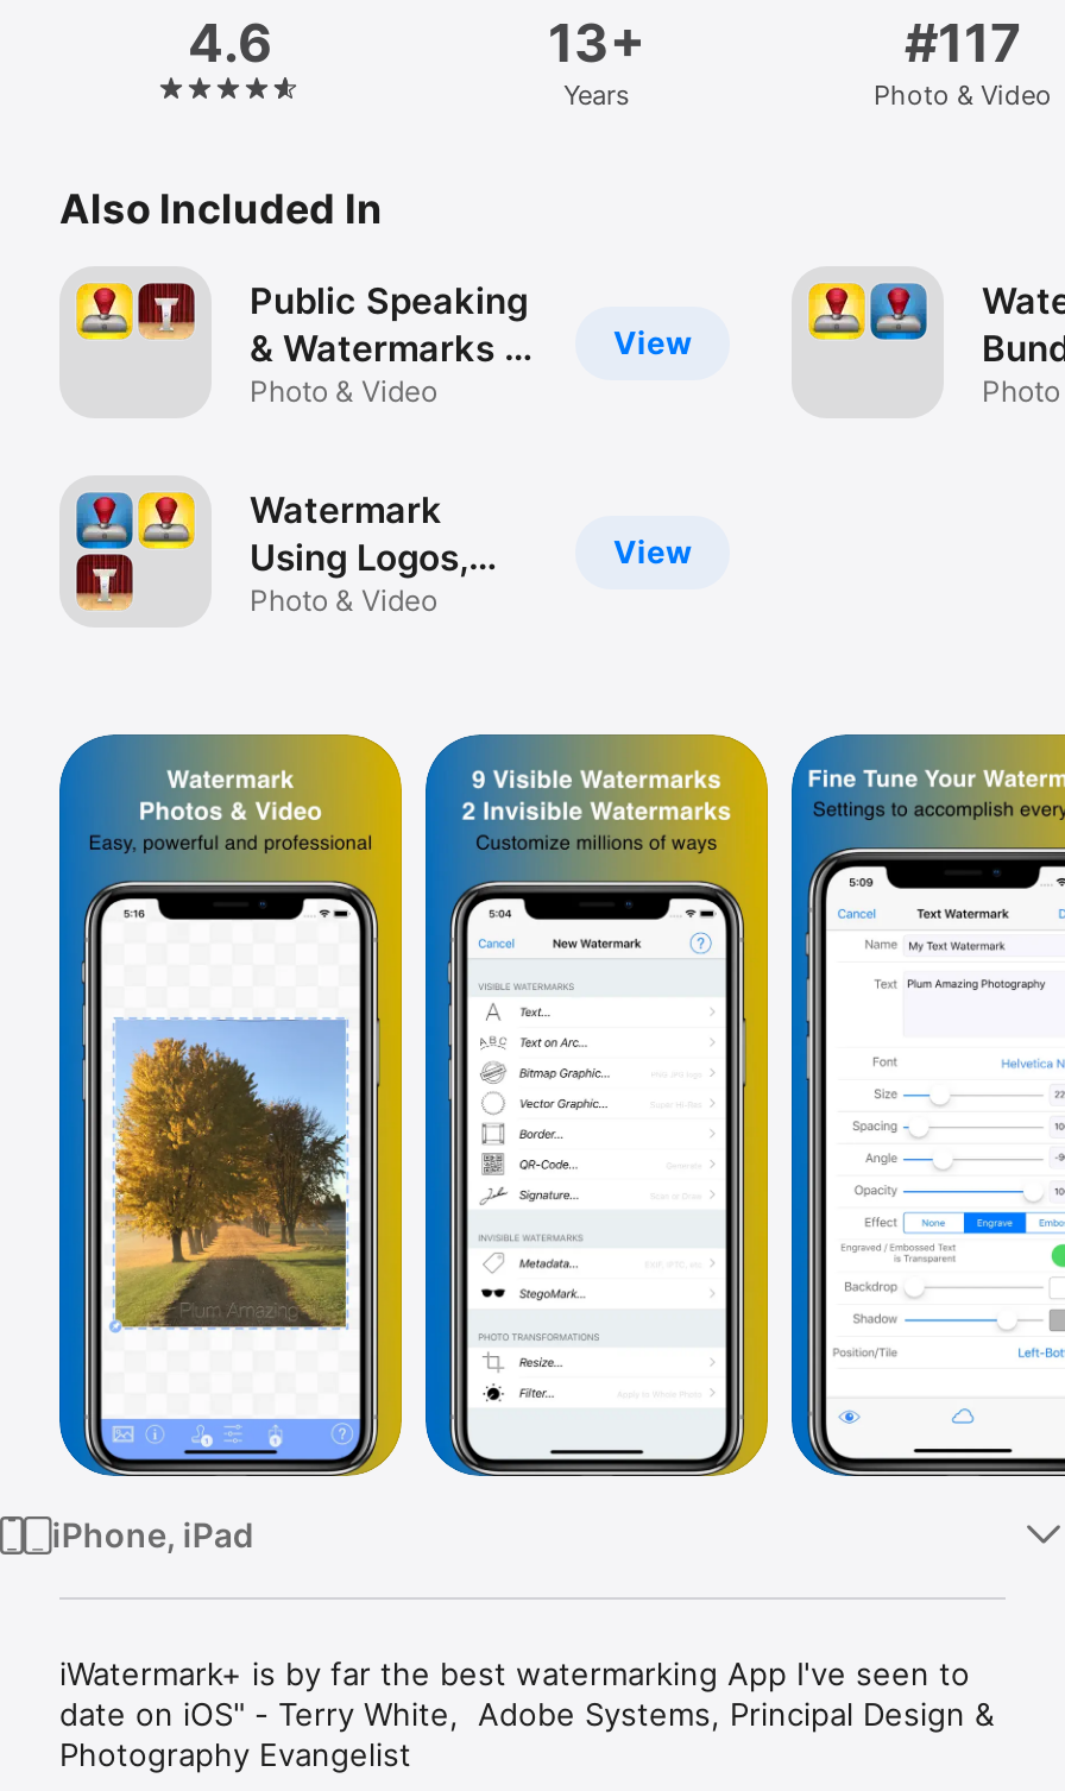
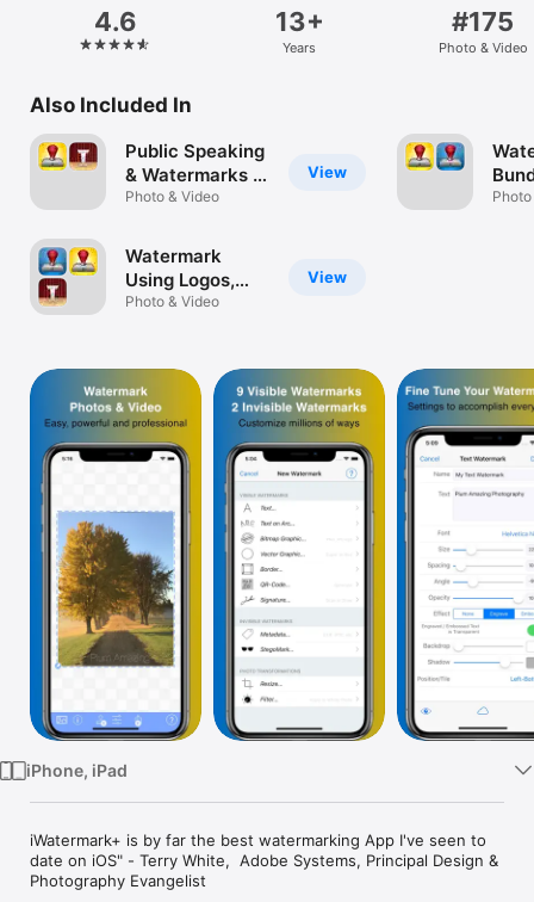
- #117
+ #175
